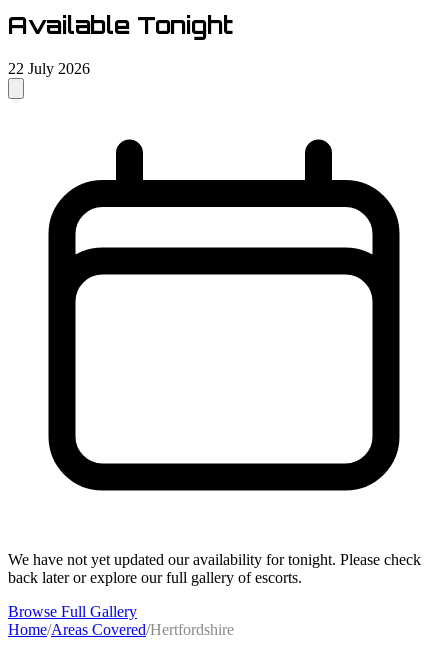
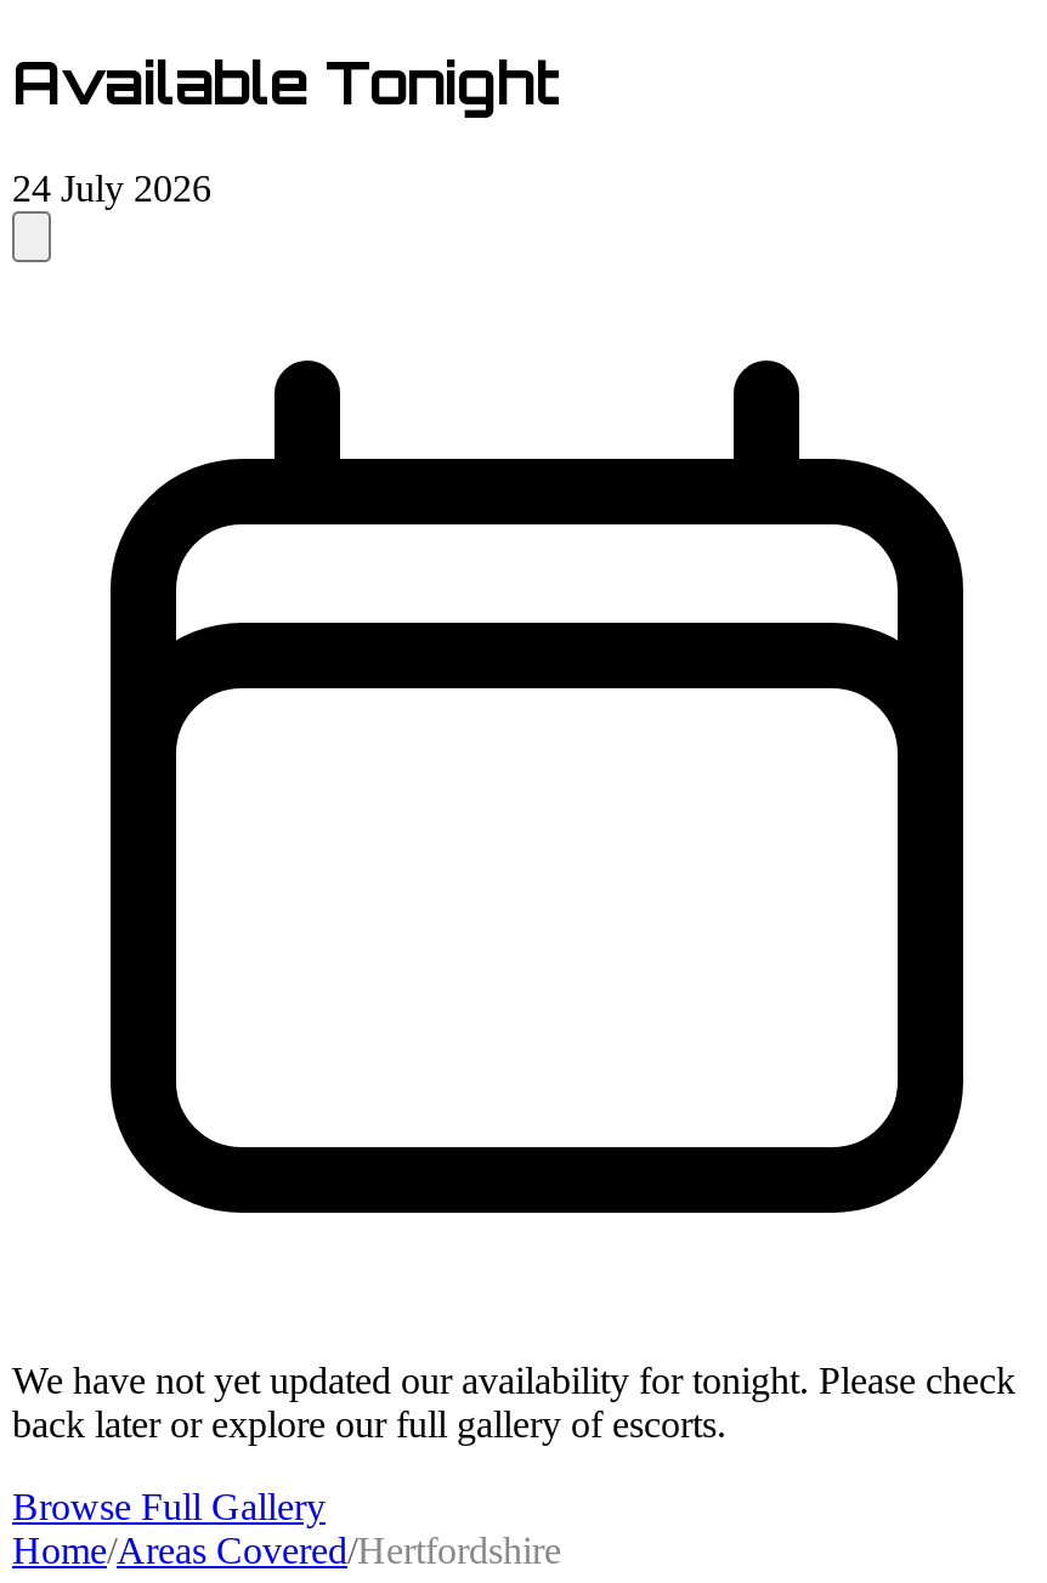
- 22 July 2026
+ 24 July 2026
